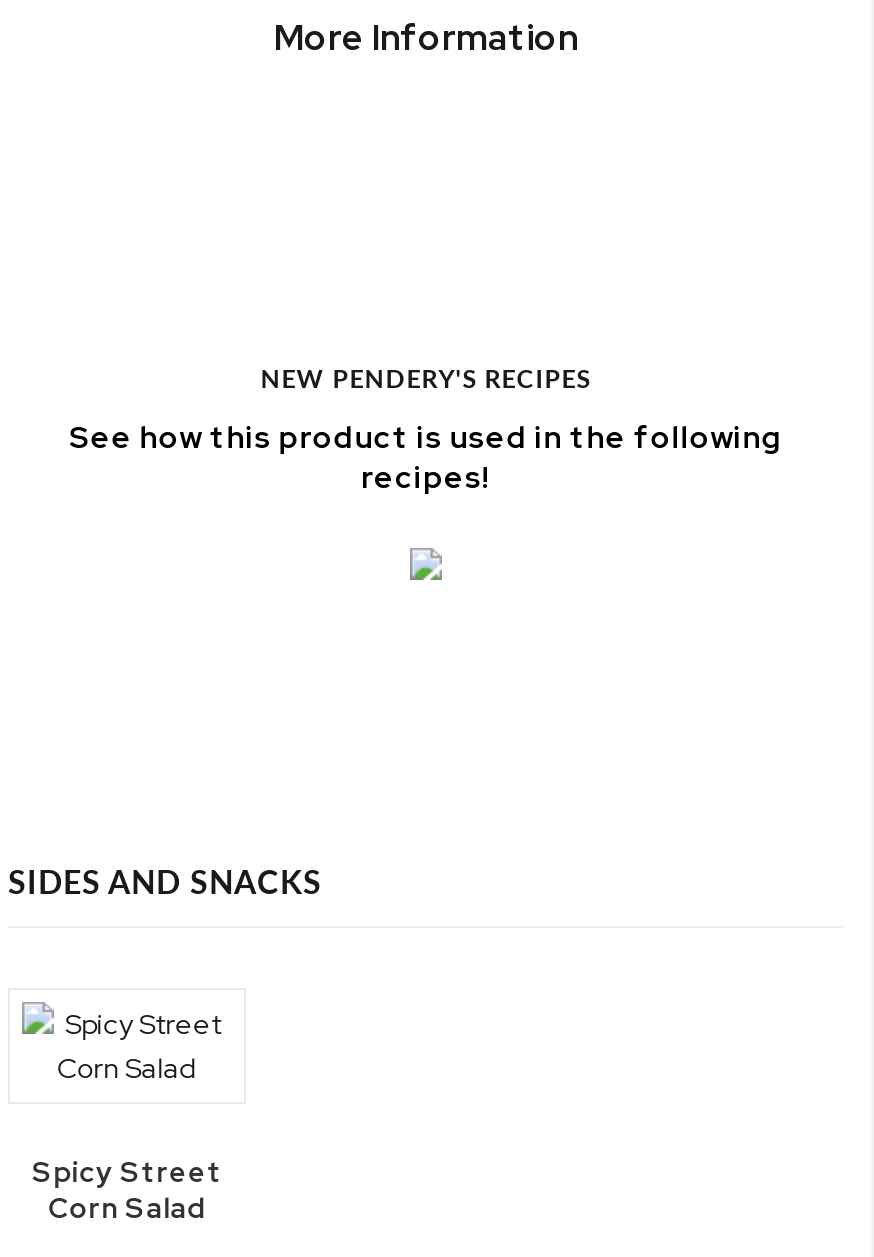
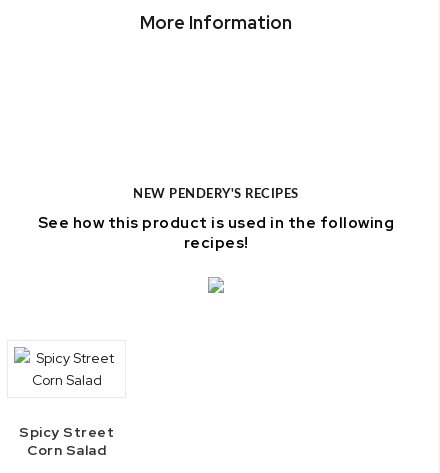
- SIDES AND SNACKS
